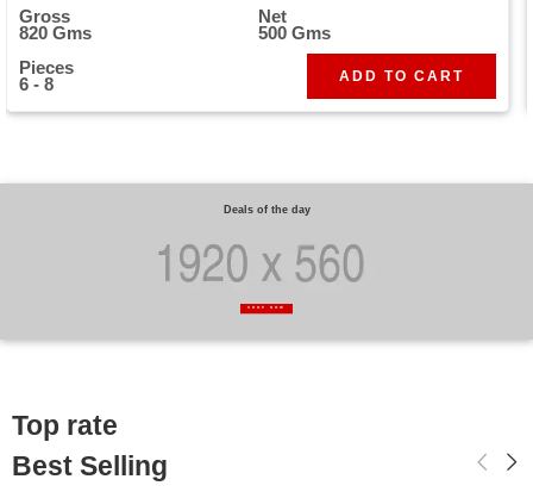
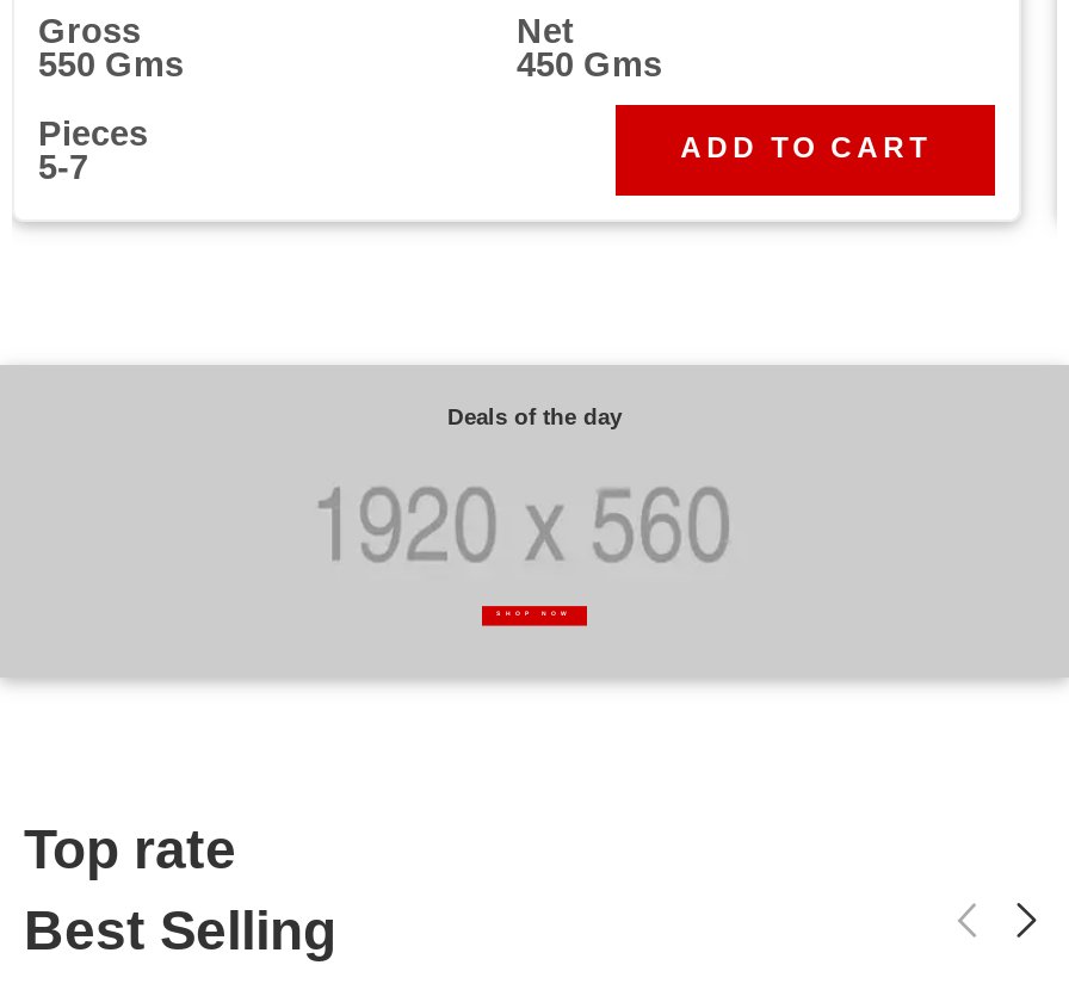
- 820 Gms
+ 550 Gms

- 500 Gms
+ 450 Gms

- 6 - 8
+ 5-7
